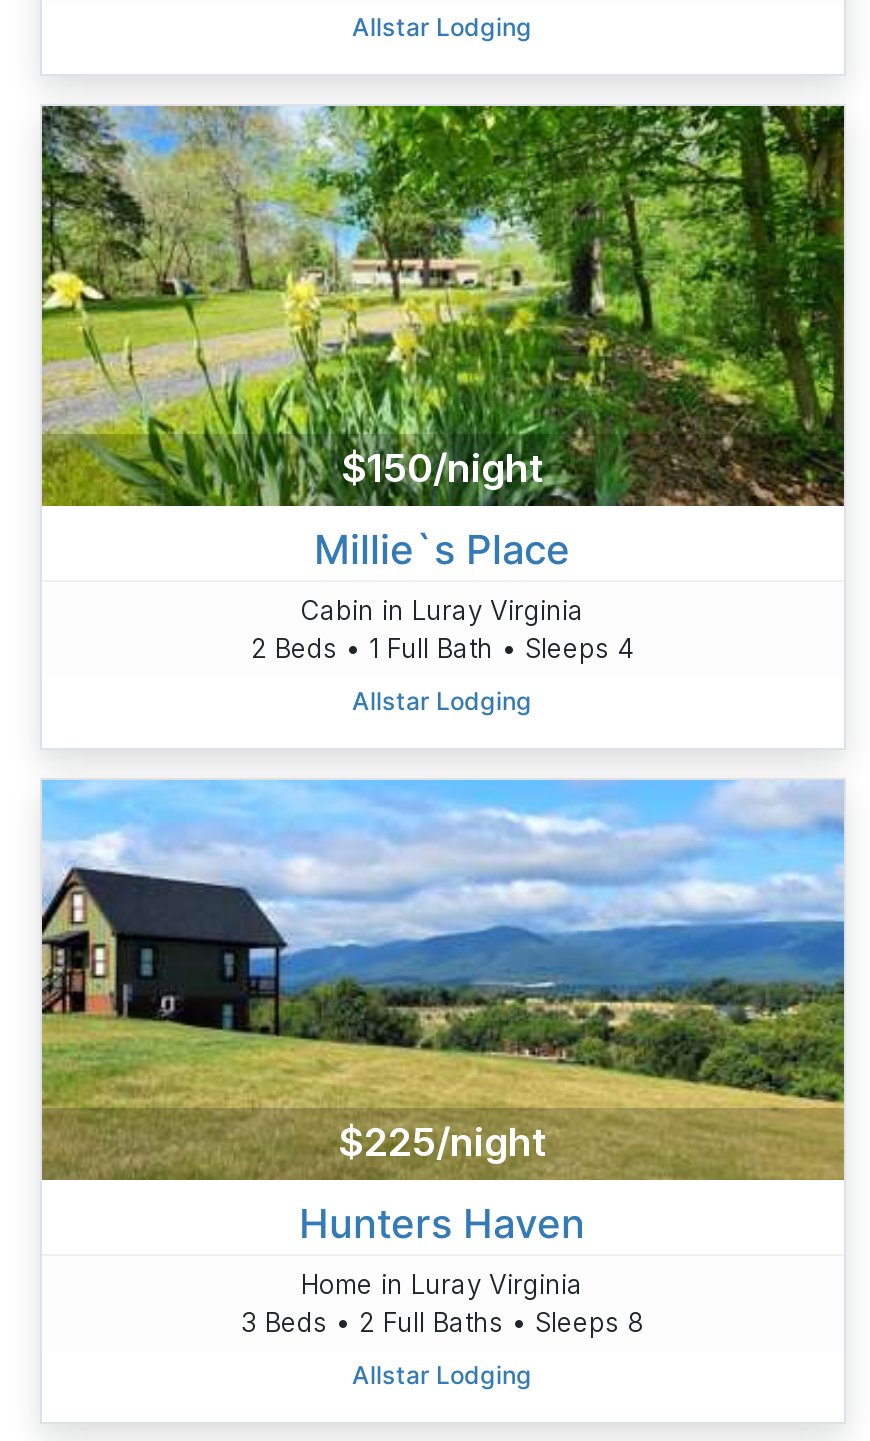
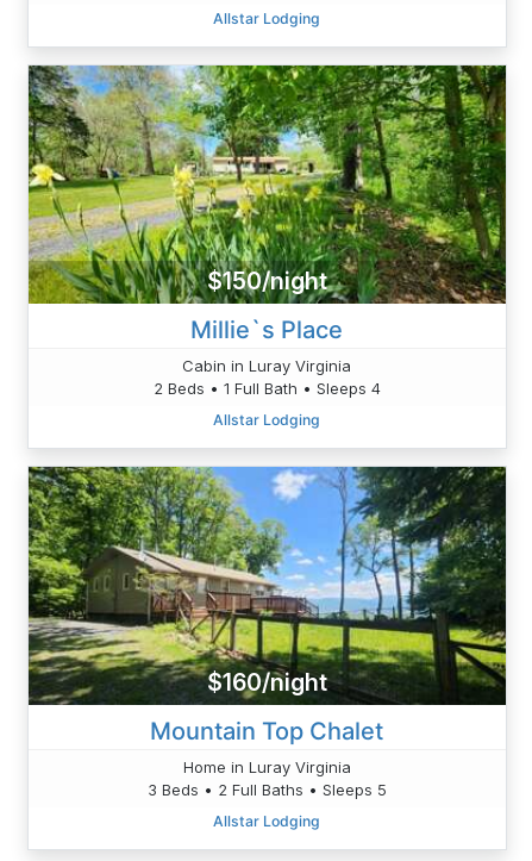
- [image]
- $225/night
+ [image]
+ $160/night

- Hunters Haven
+ Mountain Top Chalet

- 3 Beds • 2 Full Baths • Sleeps 8
+ 3 Beds • 2 Full Baths • Sleeps 5
